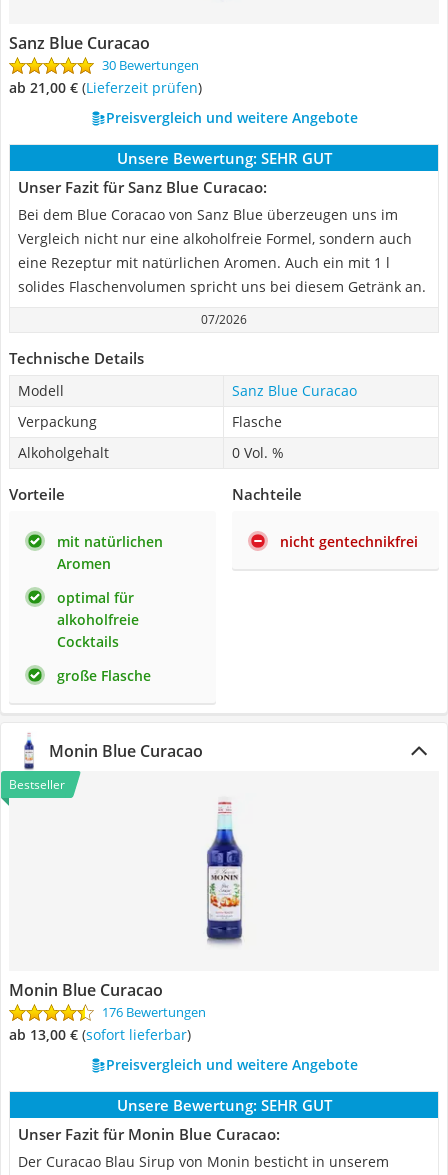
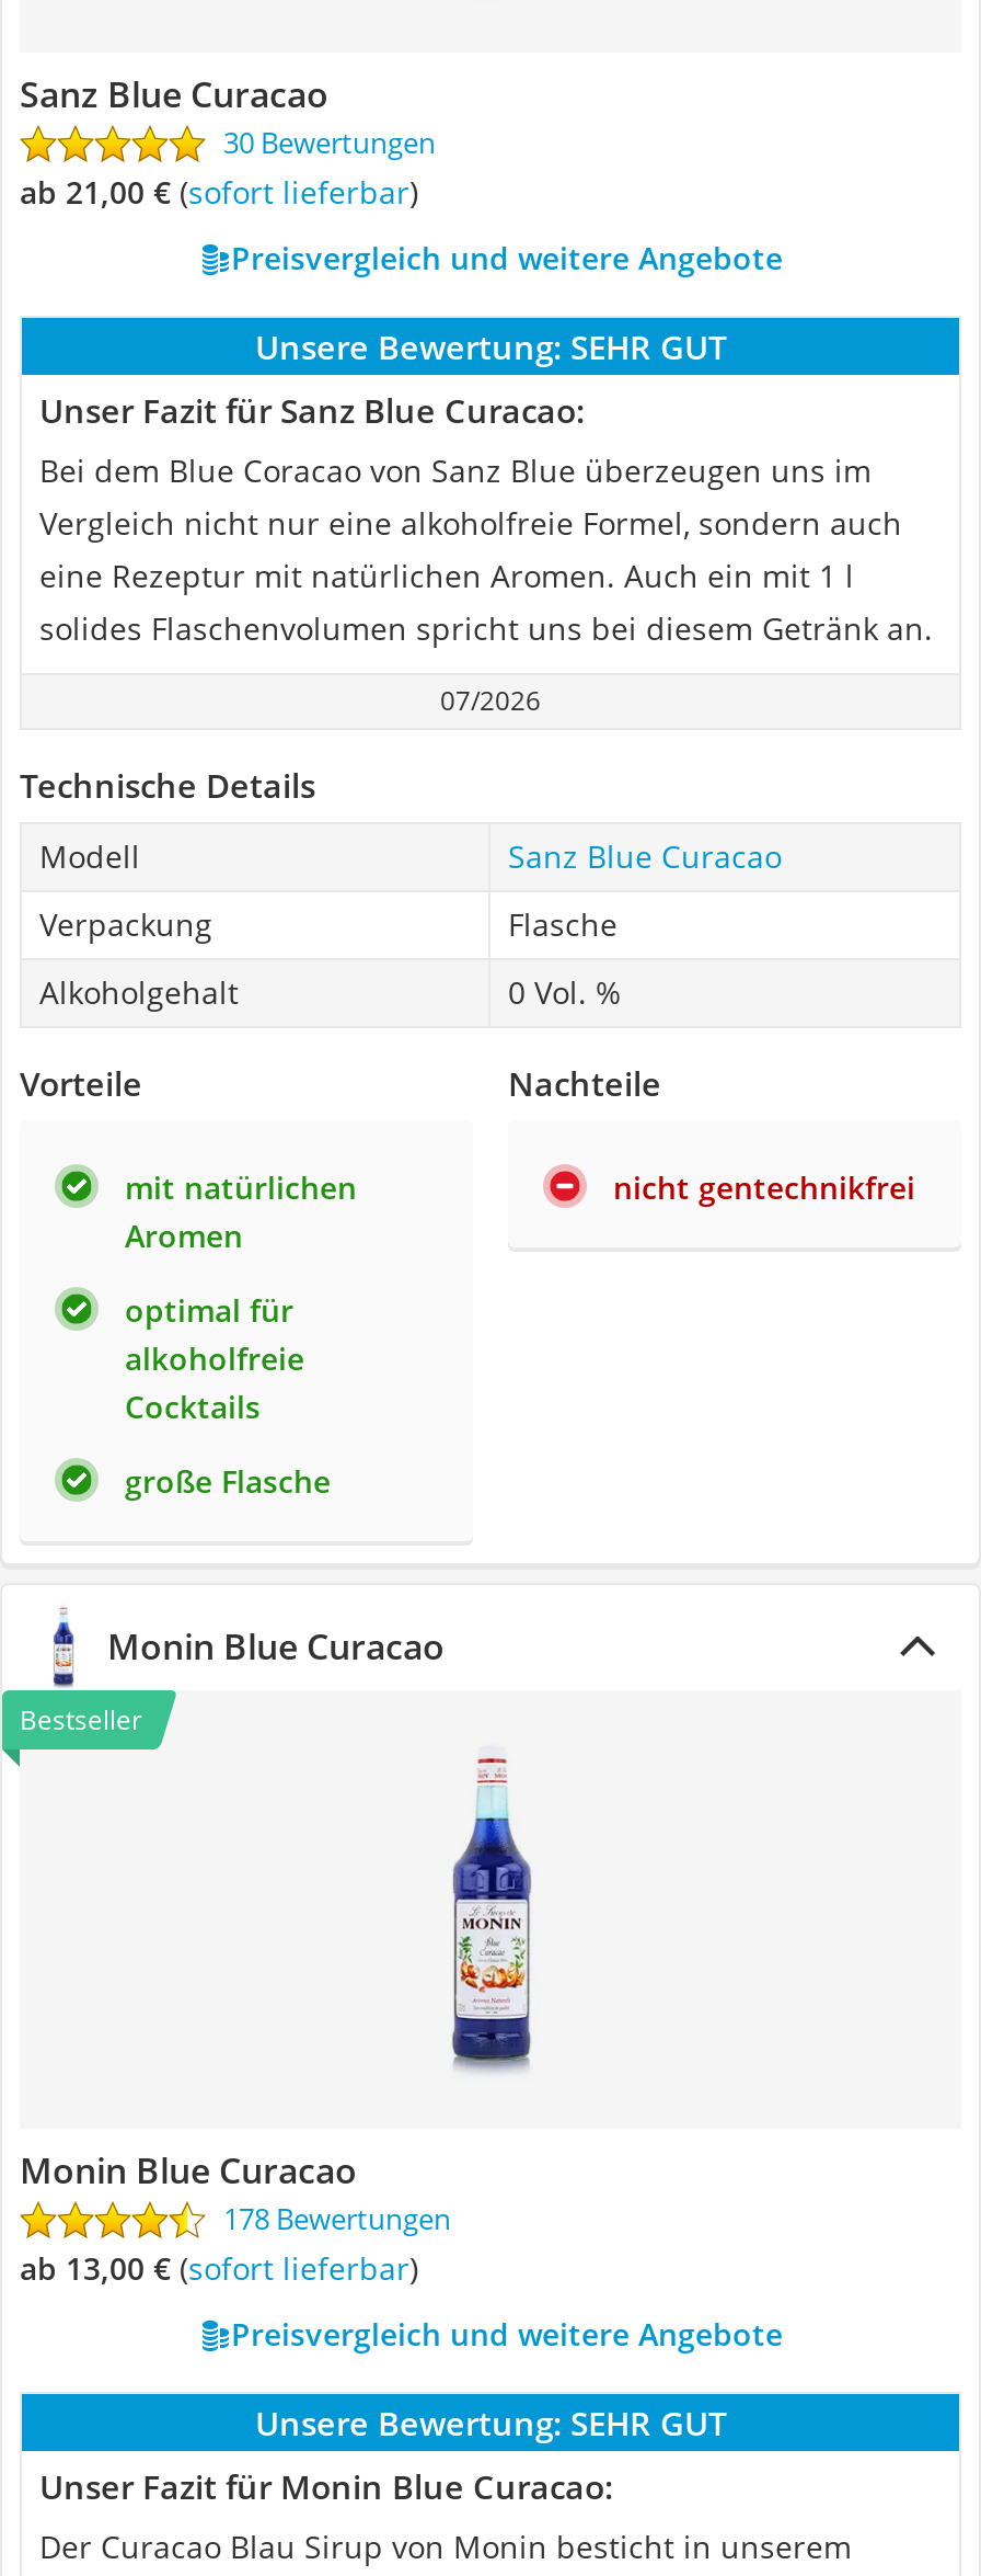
- ab 21,00 €(Lieferzeit prüfen)
+ ab 21,00 €( Sofort lieferbar)

- 176 Bewertungen
+ 178 Bewertungen
